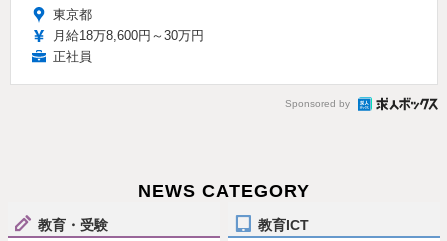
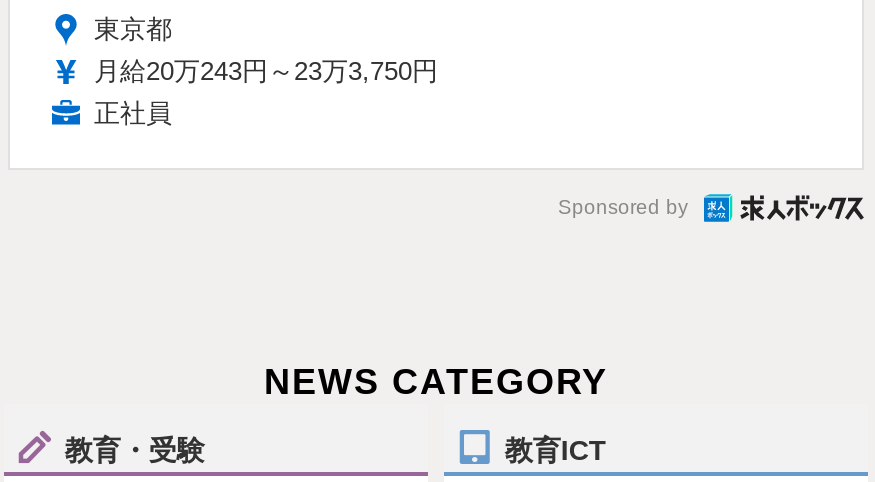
- 月給18万8,600円～30万円
+ 月給20万243円～23万3,750円
